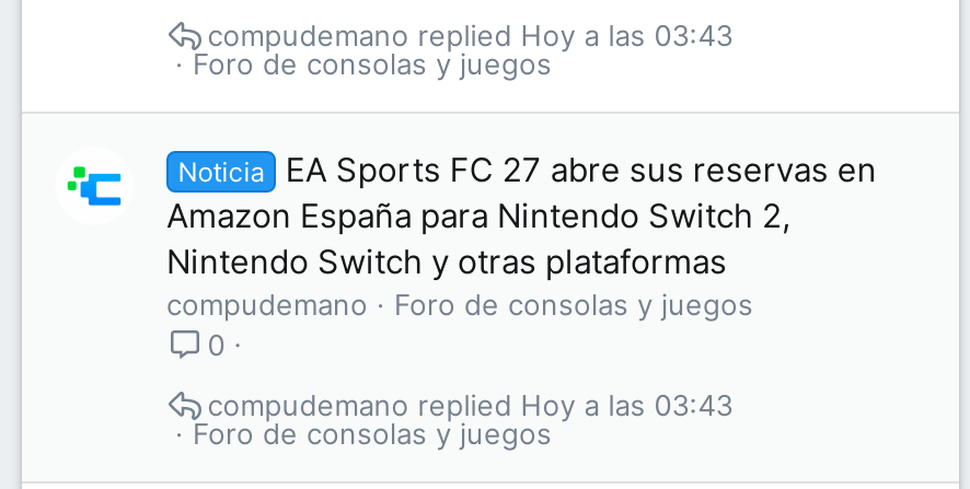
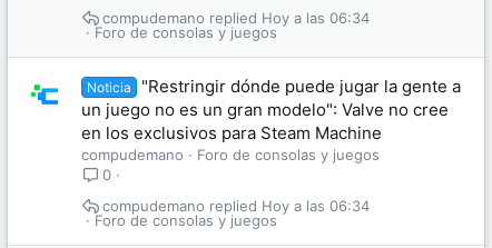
- Hoy a las 03:43
+ Hoy a las 06:34

- EA Sports FC 27 abre sus reservas en
- Amazon España para Nintendo Switch 2,
- Nintendo Switch y otras plataformas
+ "Restringir dónde puede jugar la gente a
+ un juego no es un gran modelo": Valve no cree
+ en los exclusivos para Steam Machine

- Hoy a las 03:43
+ Hoy a las 06:34
